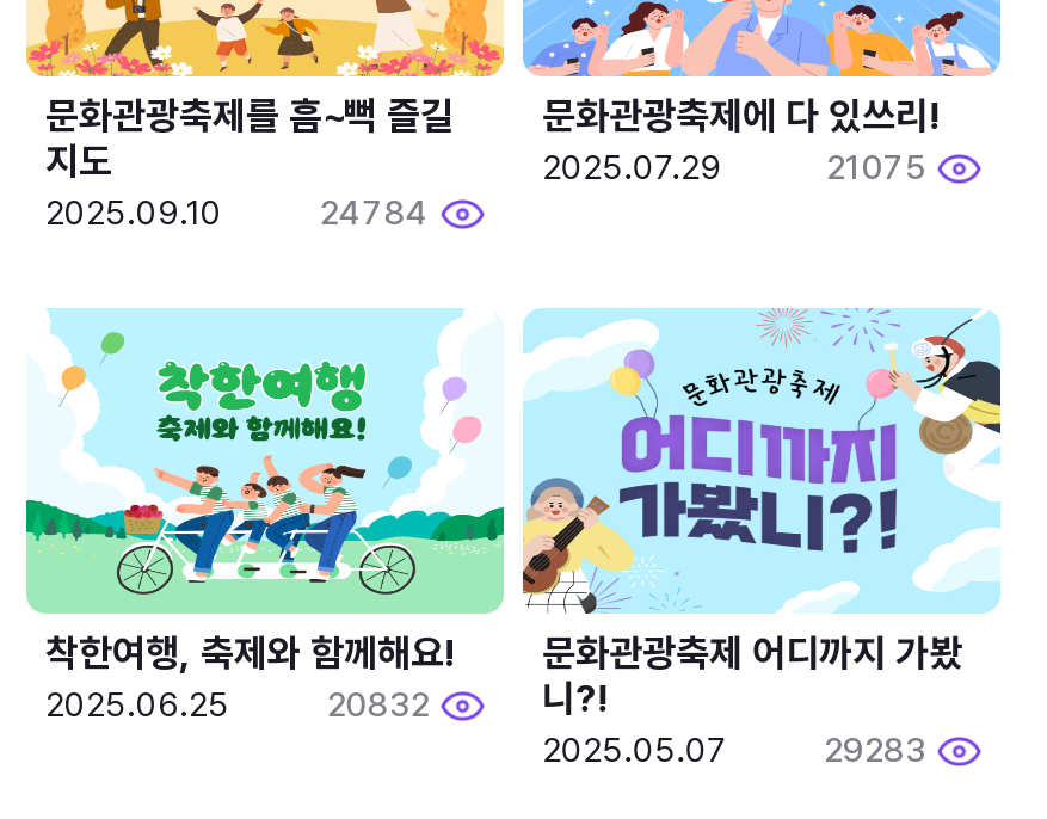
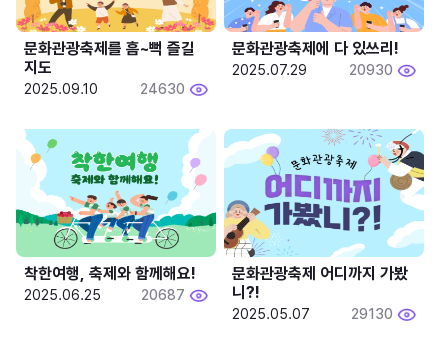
- 21075
+ 20930

- 24784
+ 24630

- 20832
+ 20687

- 29283
+ 29130
